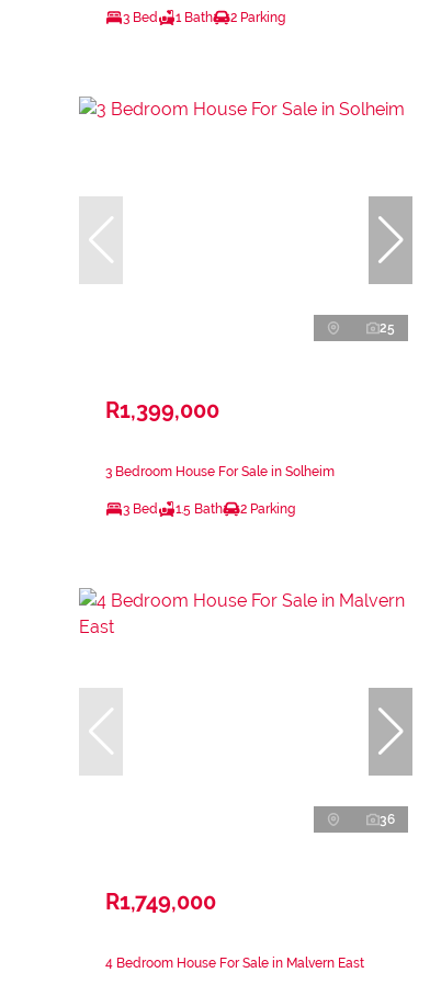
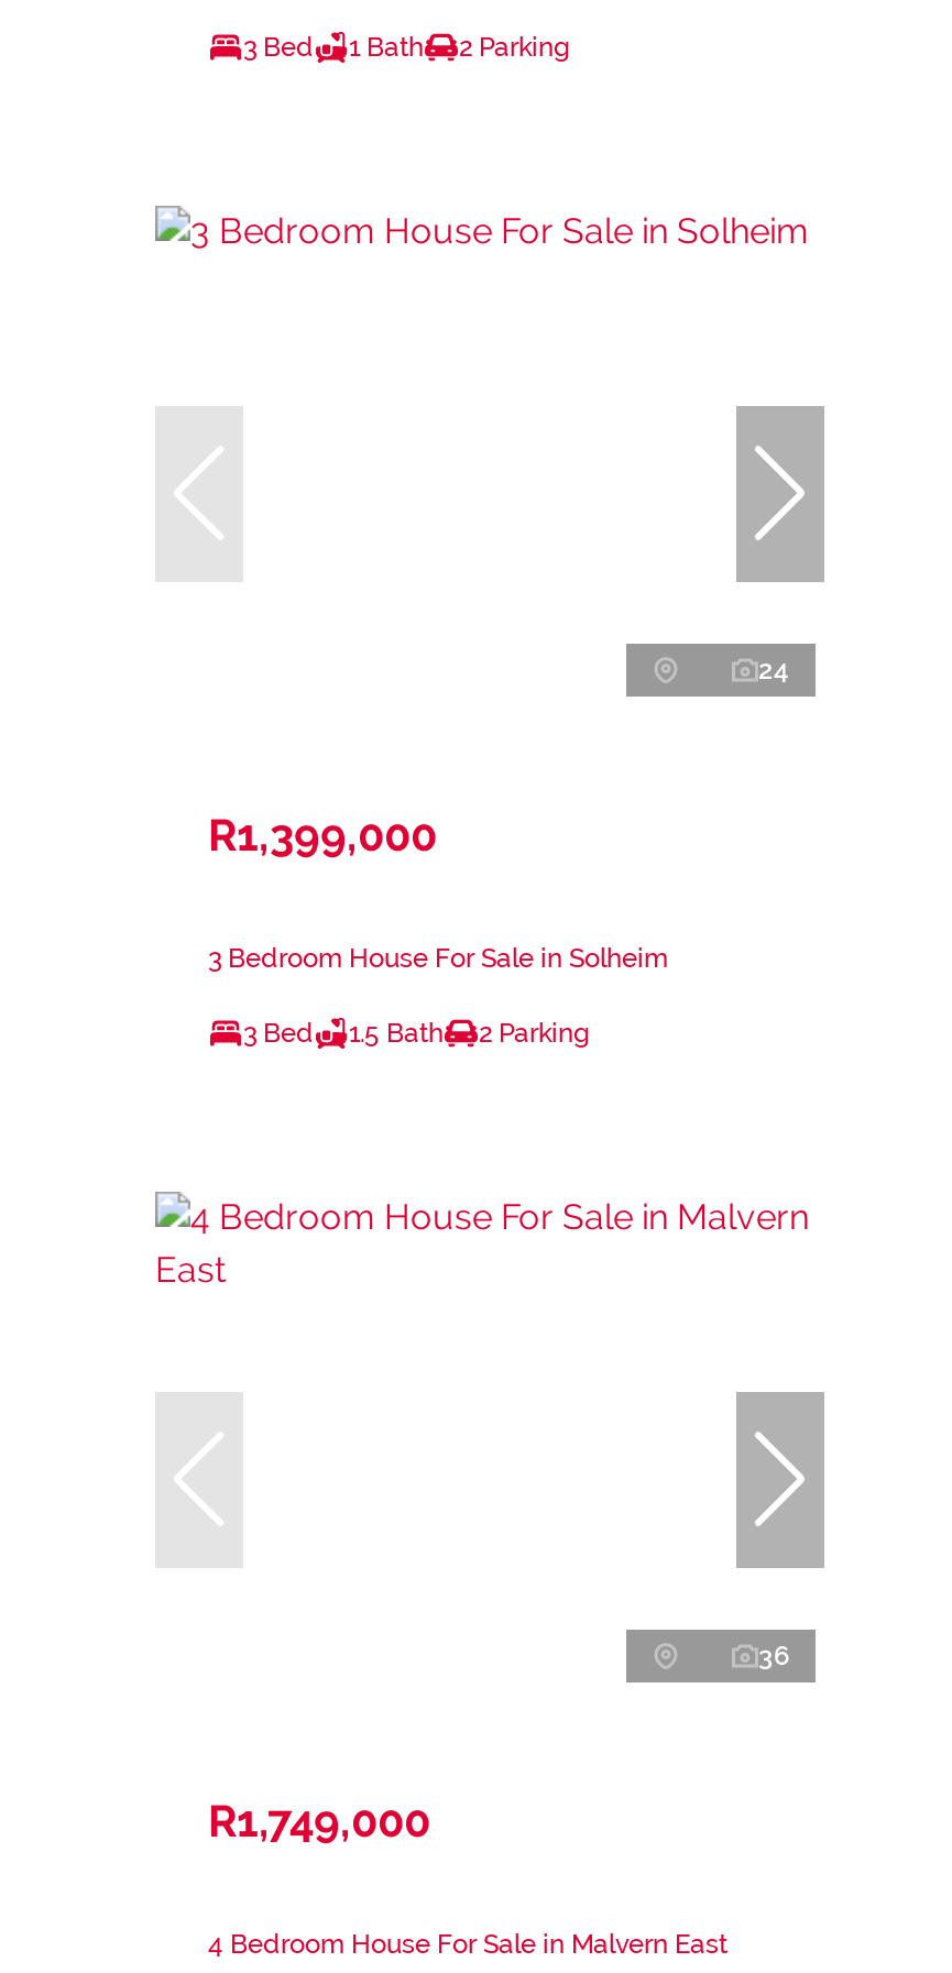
- 25
+ 24
